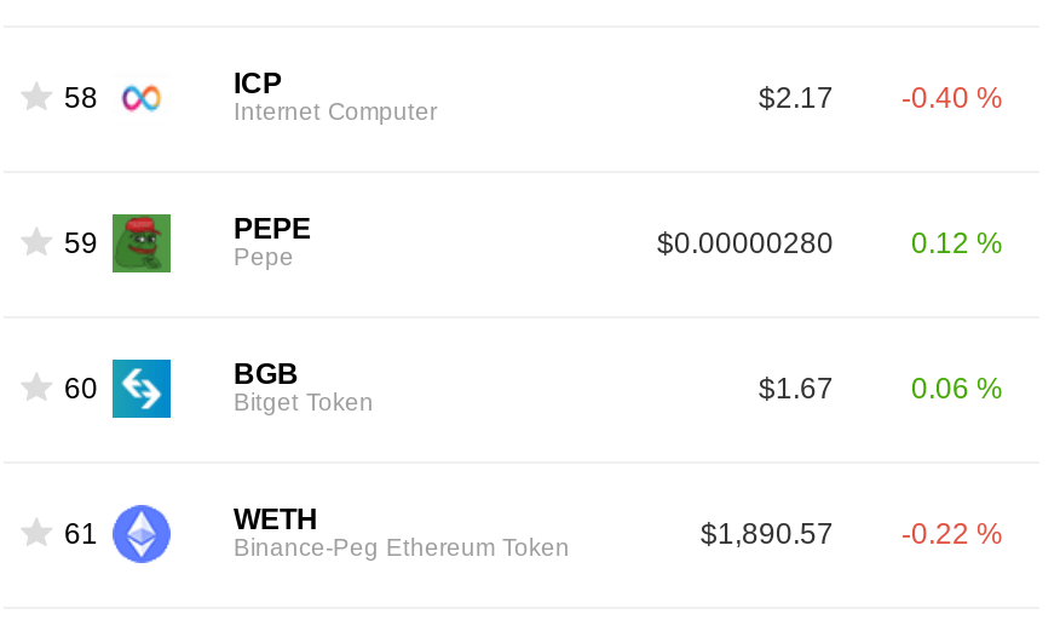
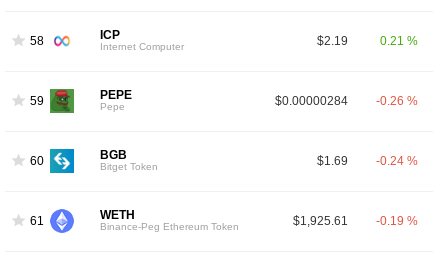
- $2.17
+ $2.19

- -0.40 %
+ 0.21 %

- $0.00000280
+ $0.00000284

- 0.12 %
+ -0.26 %

- $1.67
+ $1.69

- 0.06 %
+ -0.24 %

- $1,890.57
+ $1,925.61

- -0.22 %
+ -0.19 %
